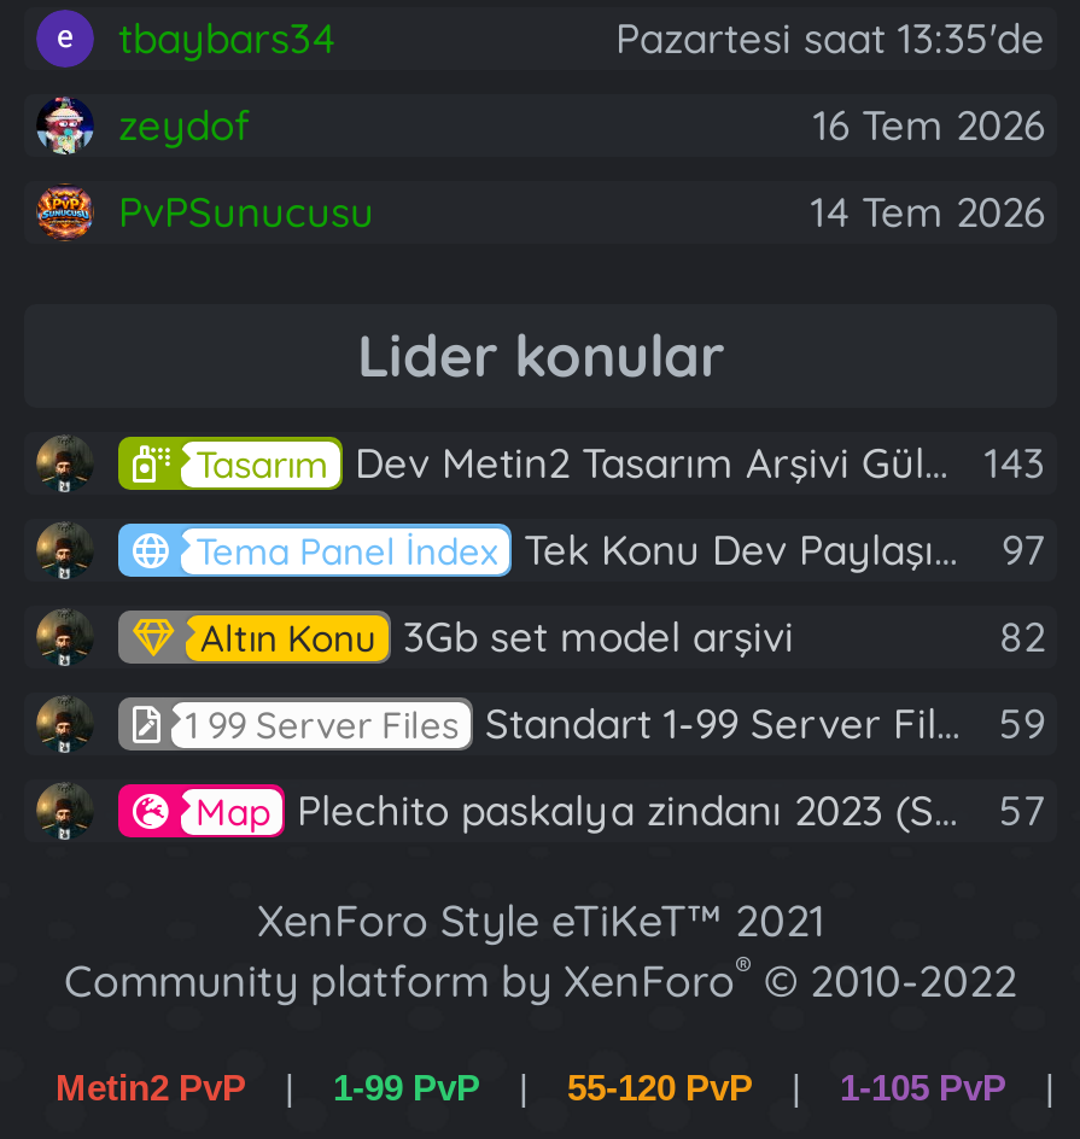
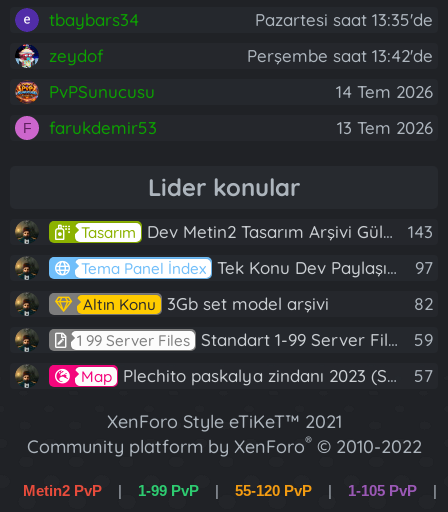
- 16 Tem 2026
+ Perşembe saat 13:42'de

+ F
+ farukdemir53
+ 13 Tem 2026
